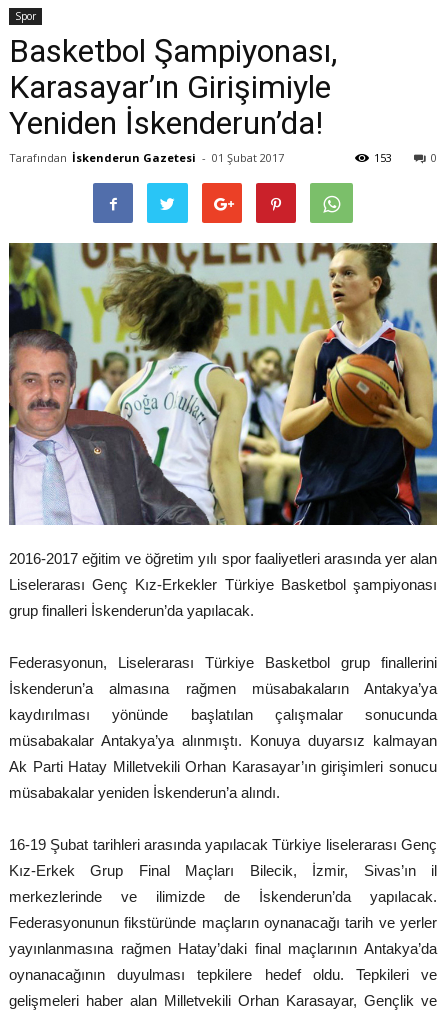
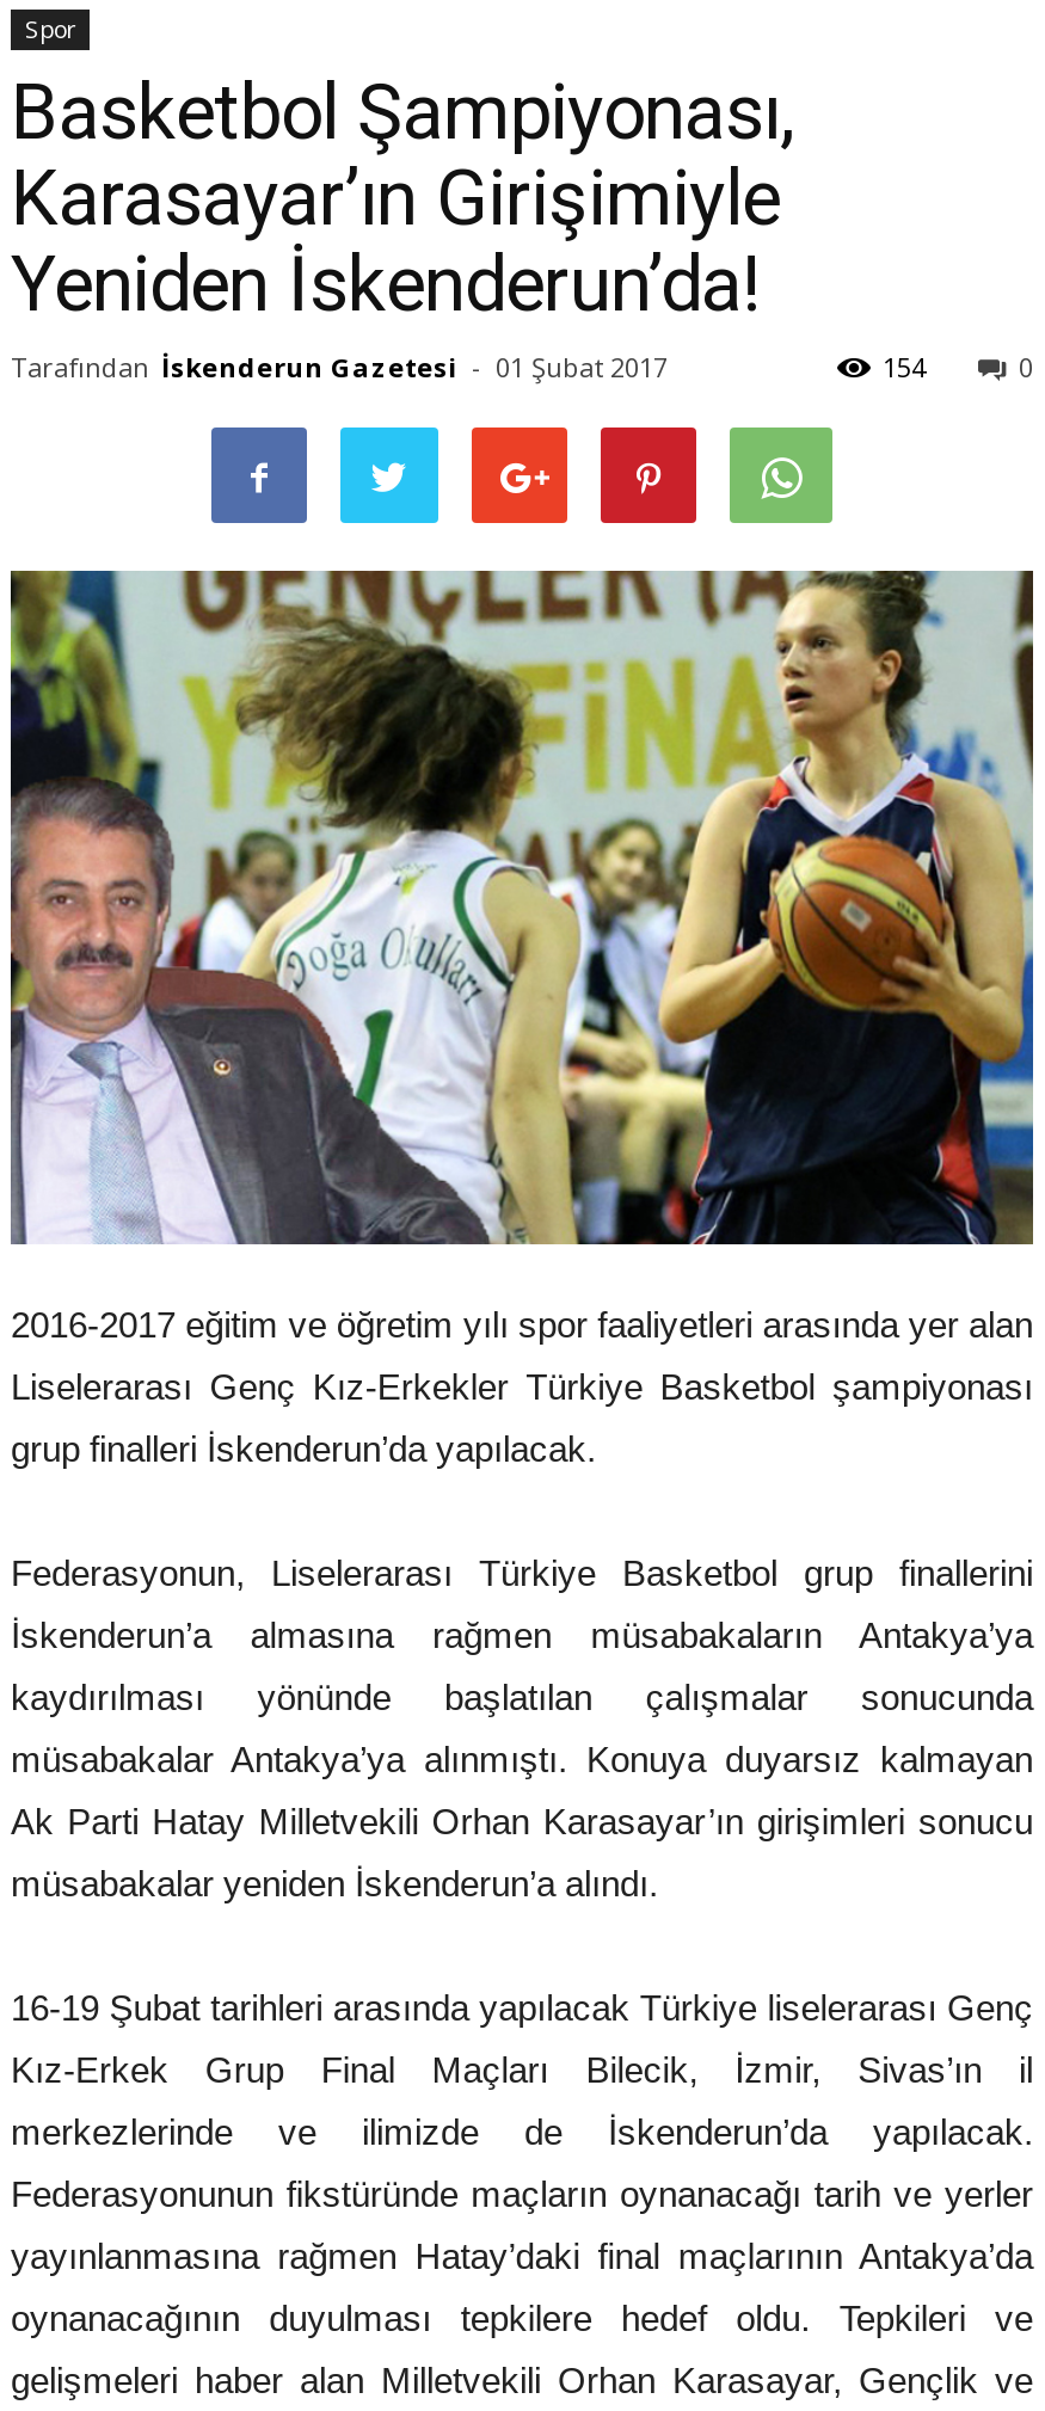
- 153
+ 154
